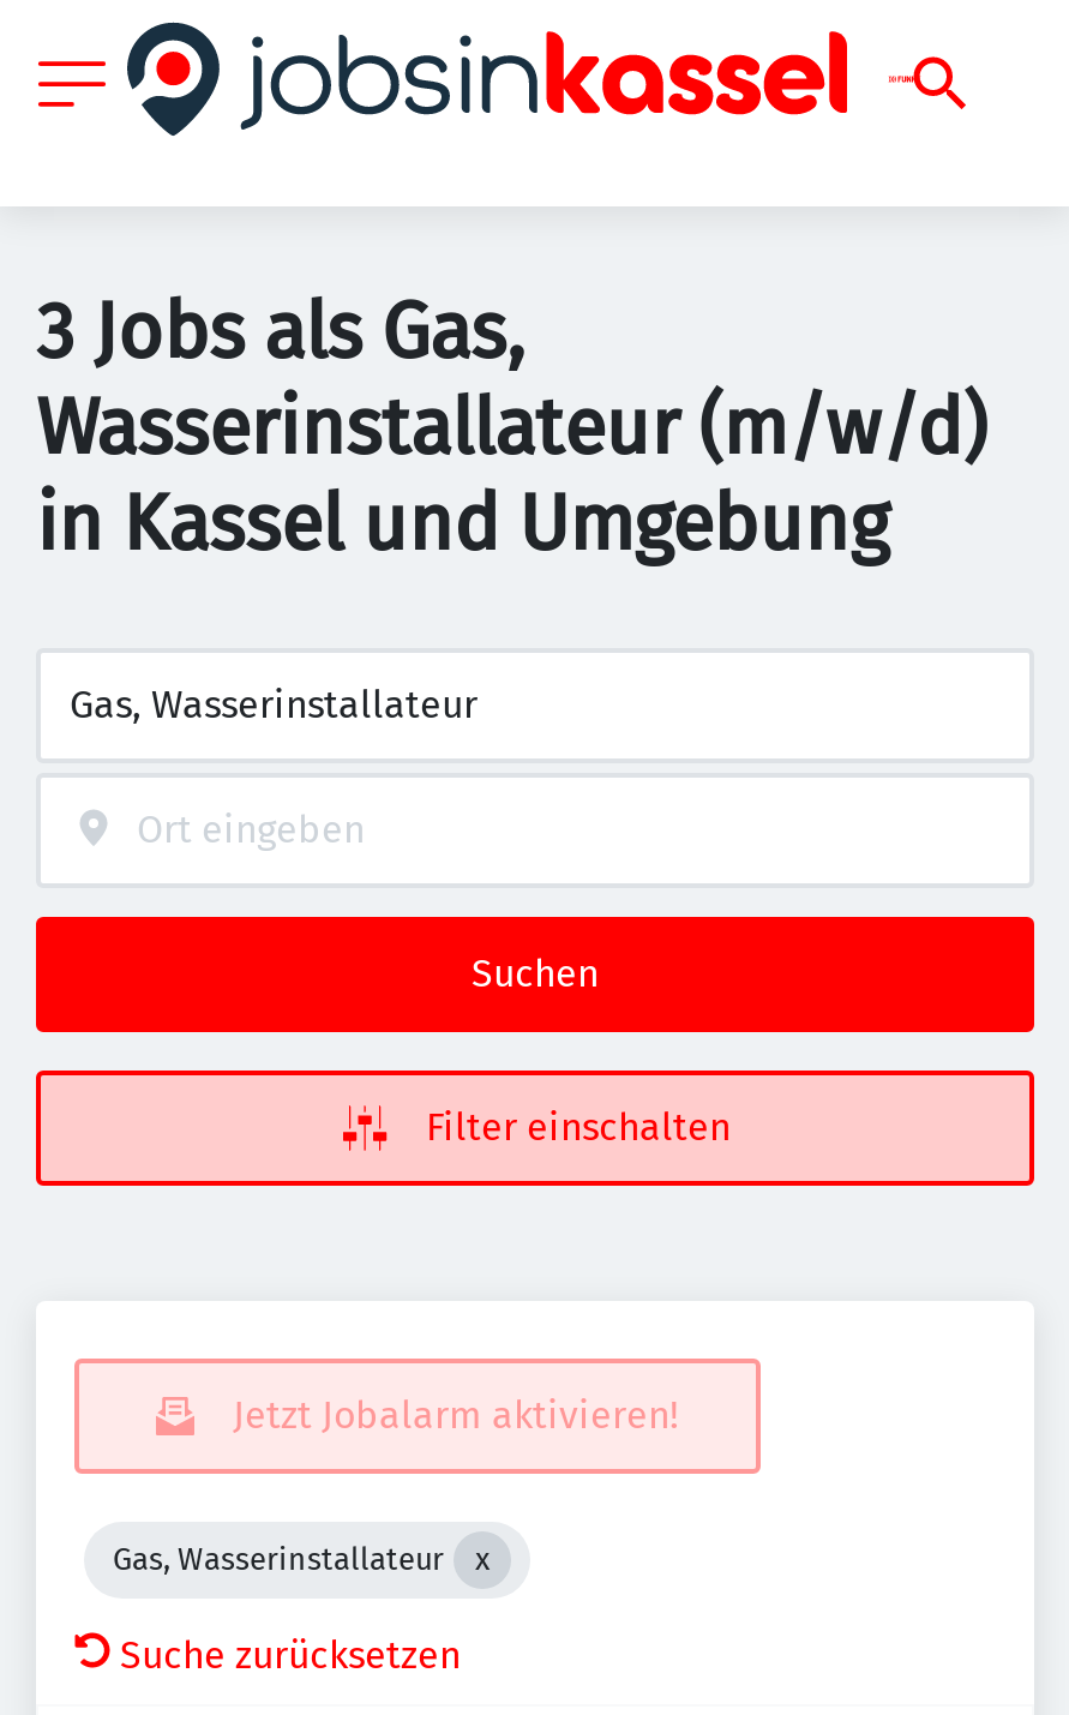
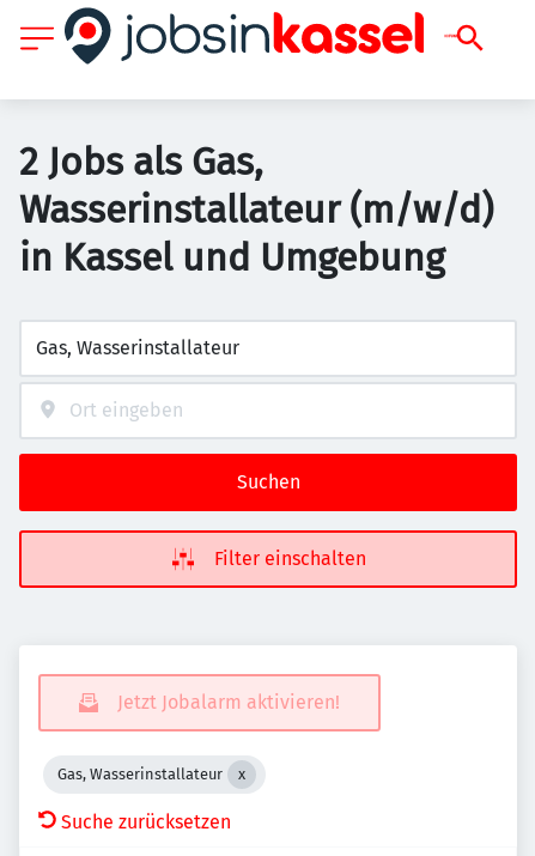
- 3 Jobs als Gas,
+ 2 Jobs als Gas,
